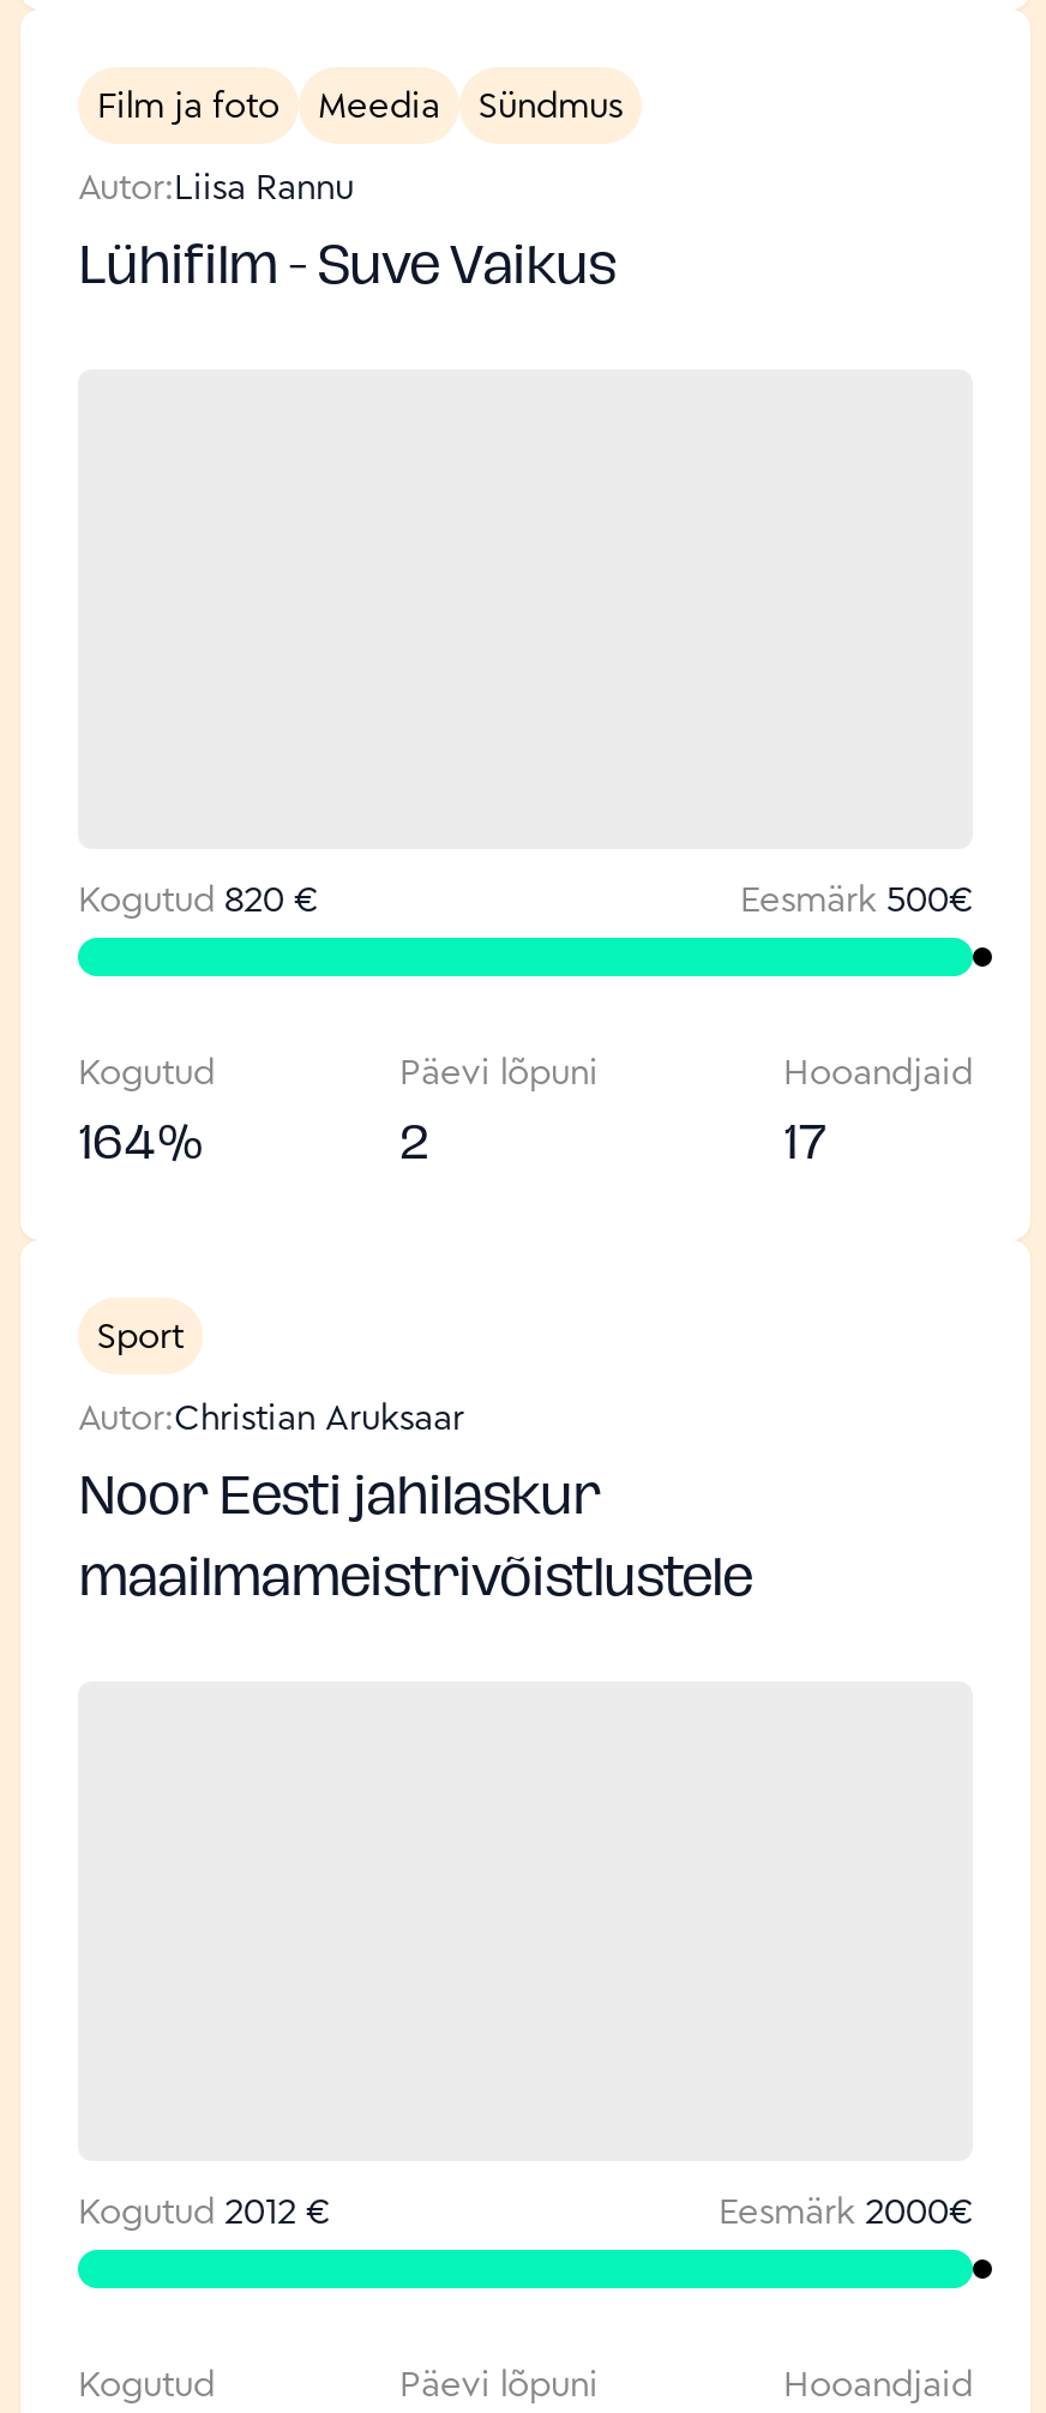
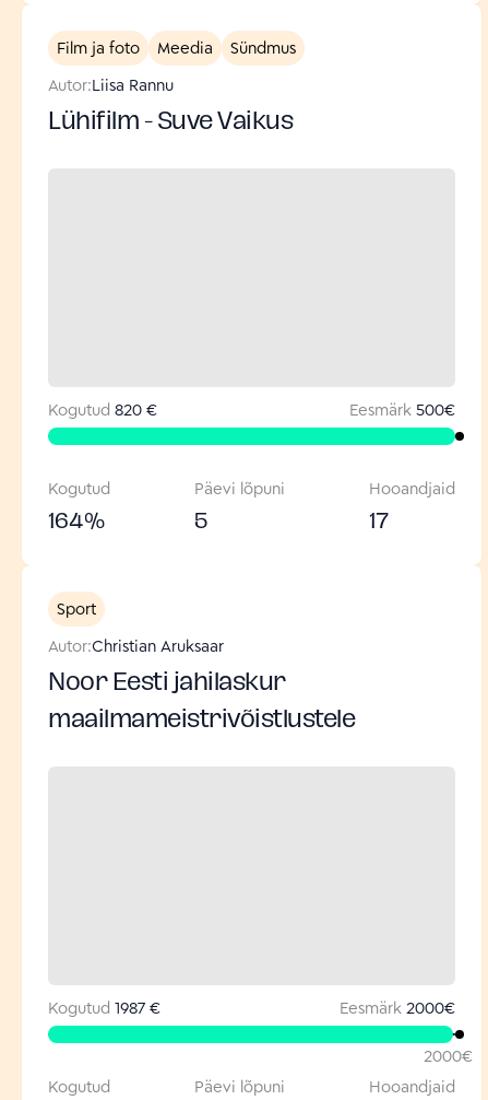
- 2
+ 5

- Kogutud 2012 €
+ Kogutud 1987 €

+ 2000€
